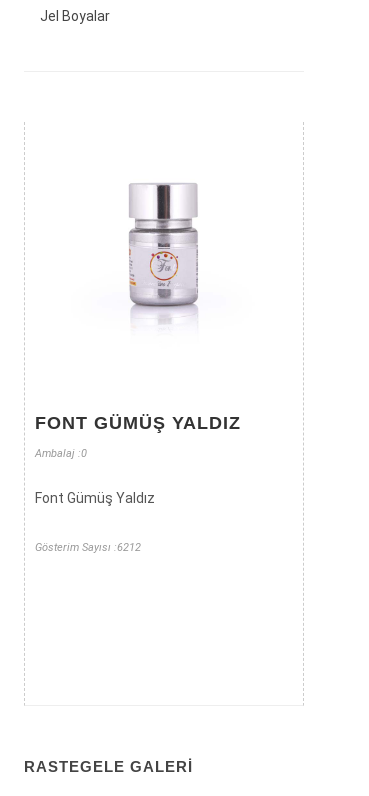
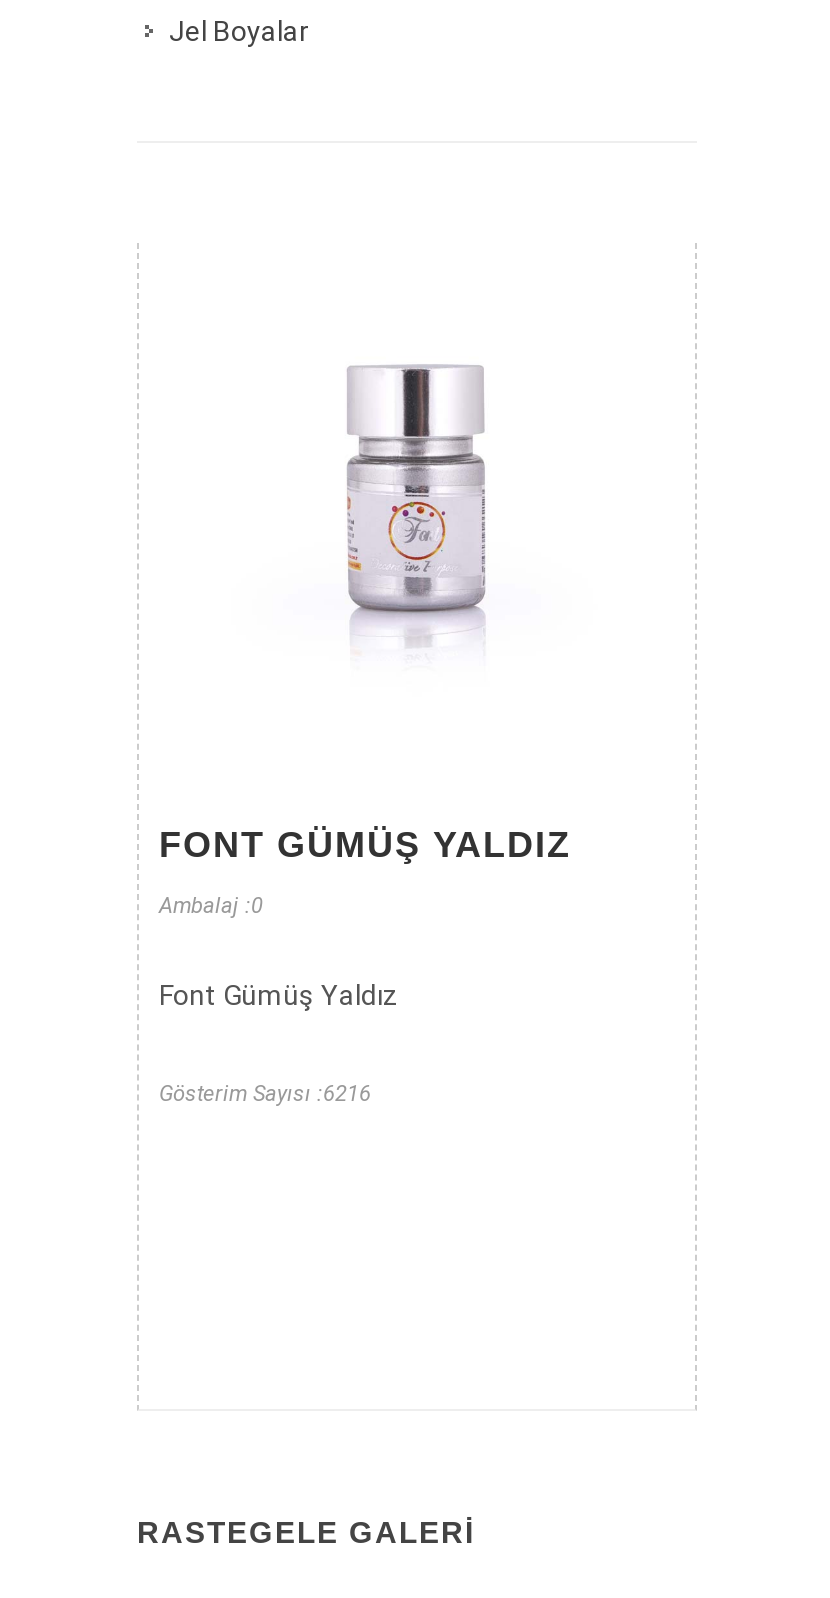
- Gösterim Sayısı :6212
+ Gösterim Sayısı :6216
